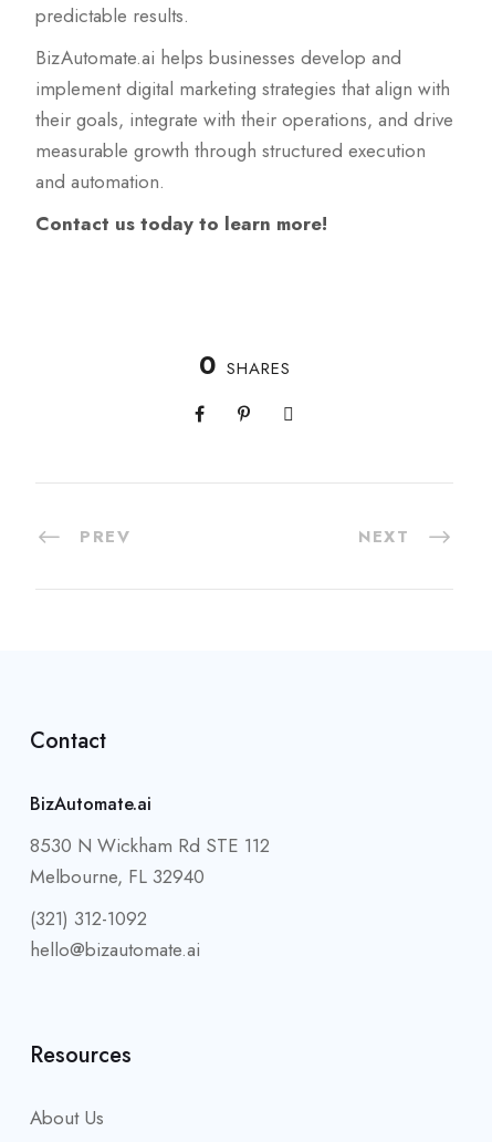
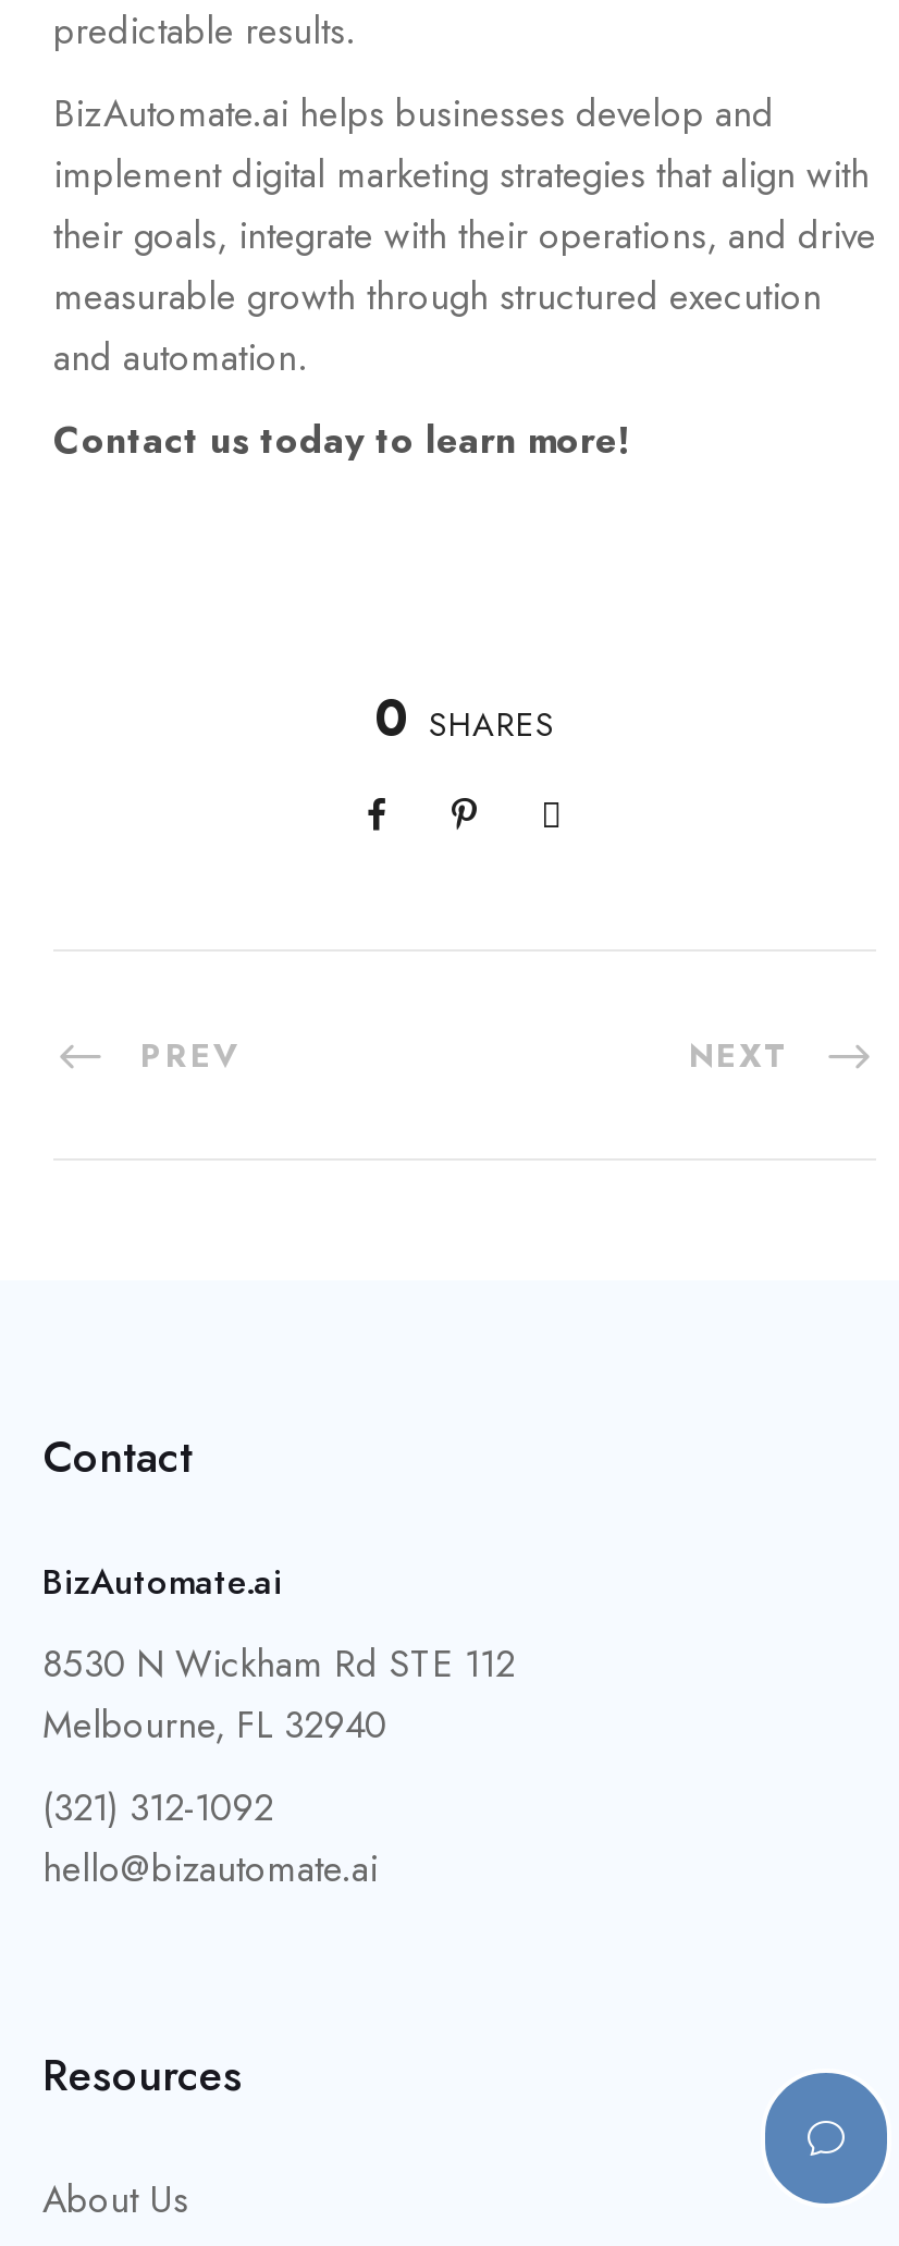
+ [image]
